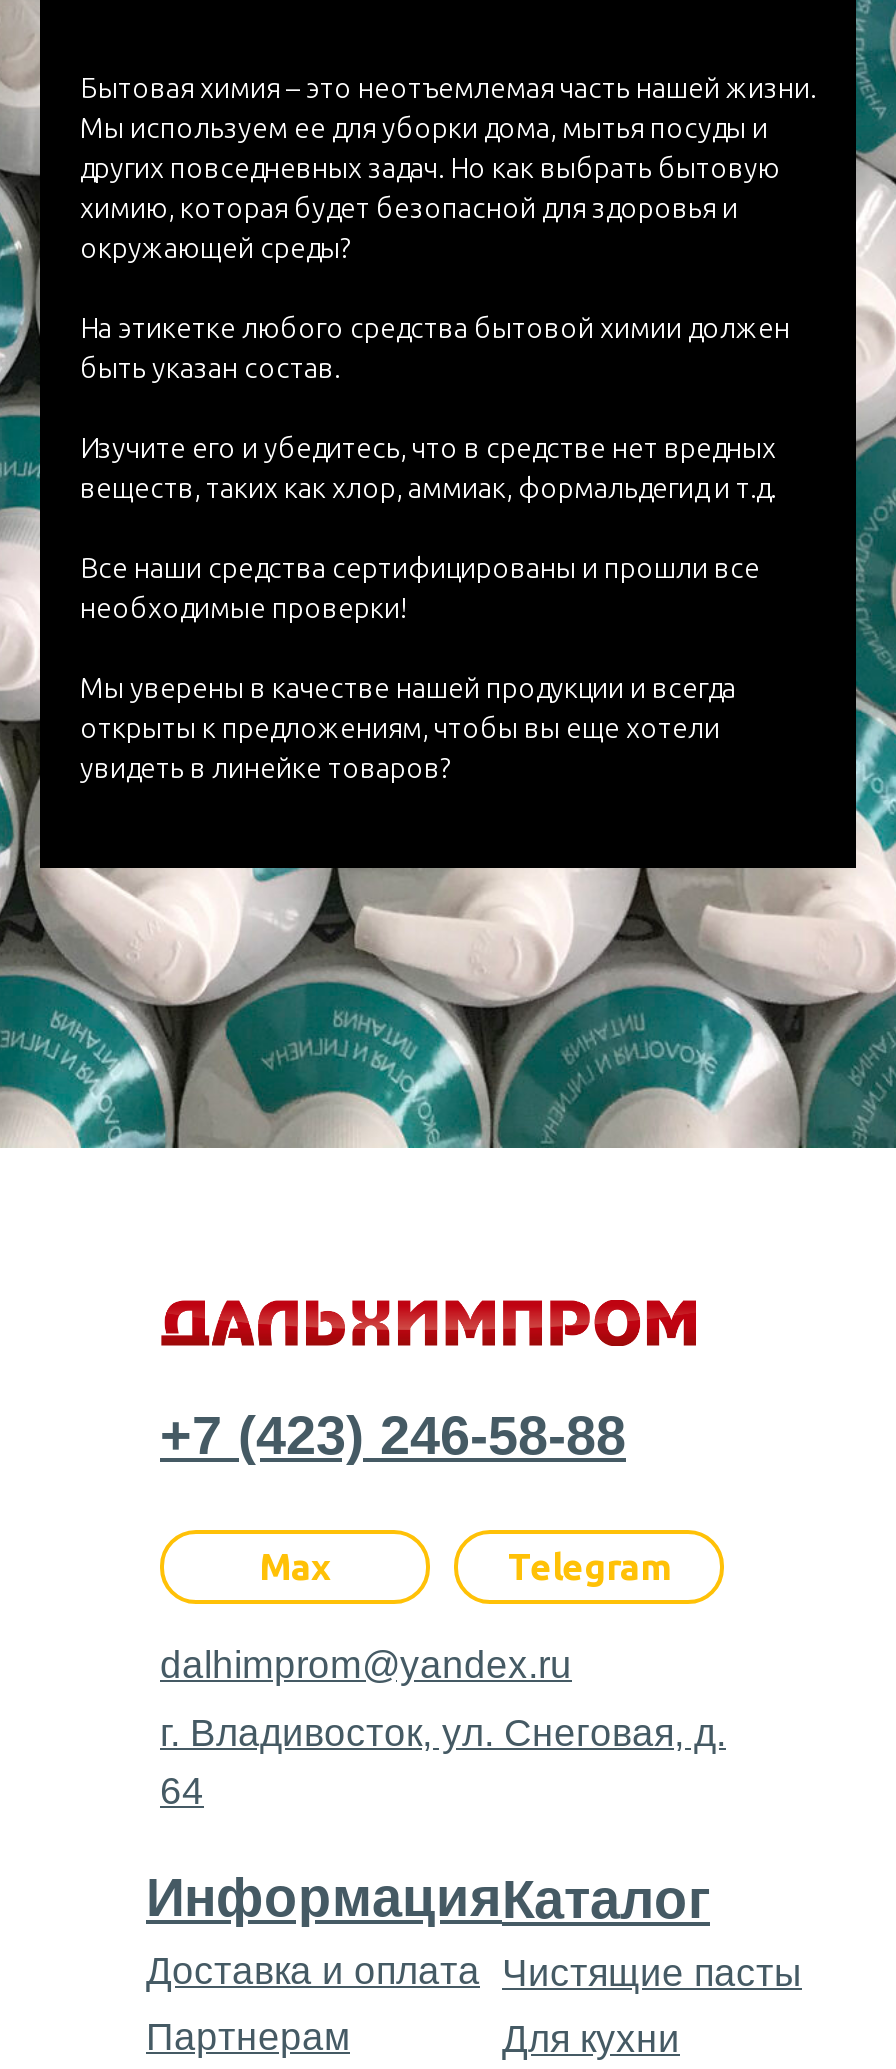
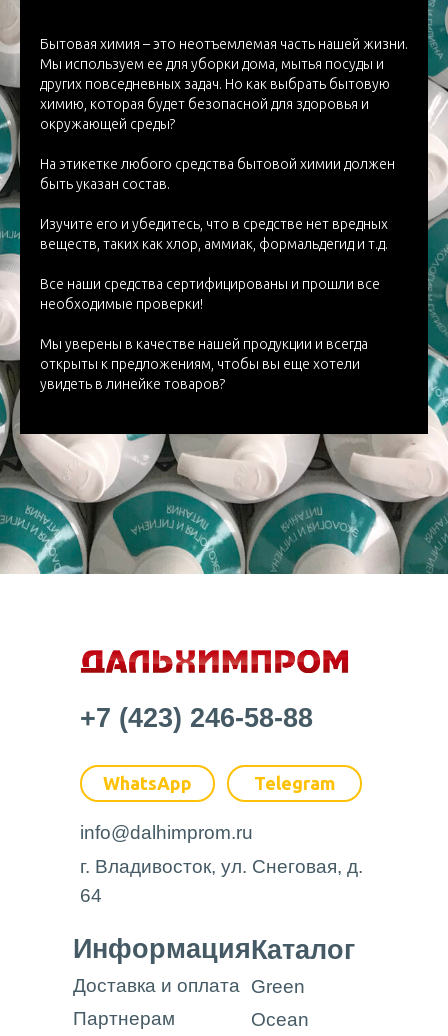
- Max
+ WhatsApp

- dalhimprom@yandex.ru
+ info@dalhimprom.ru

- Чистящие пасты
+ Green

- Для кухни
+ Ocean
